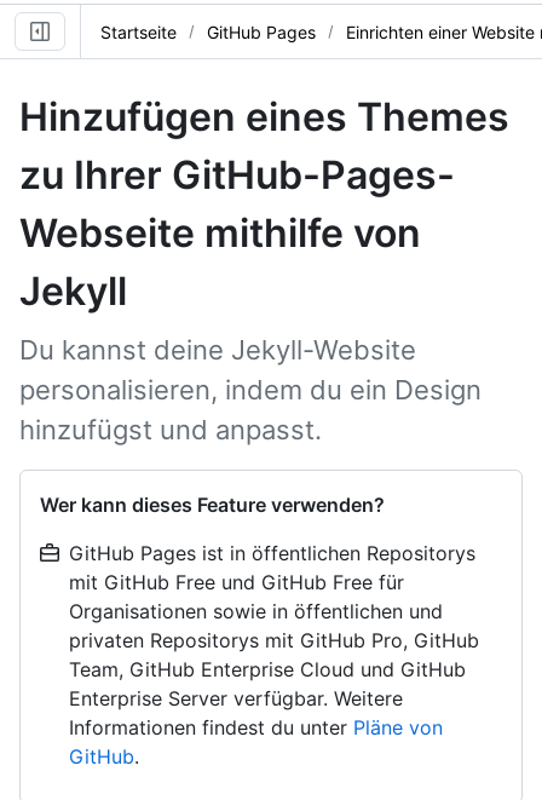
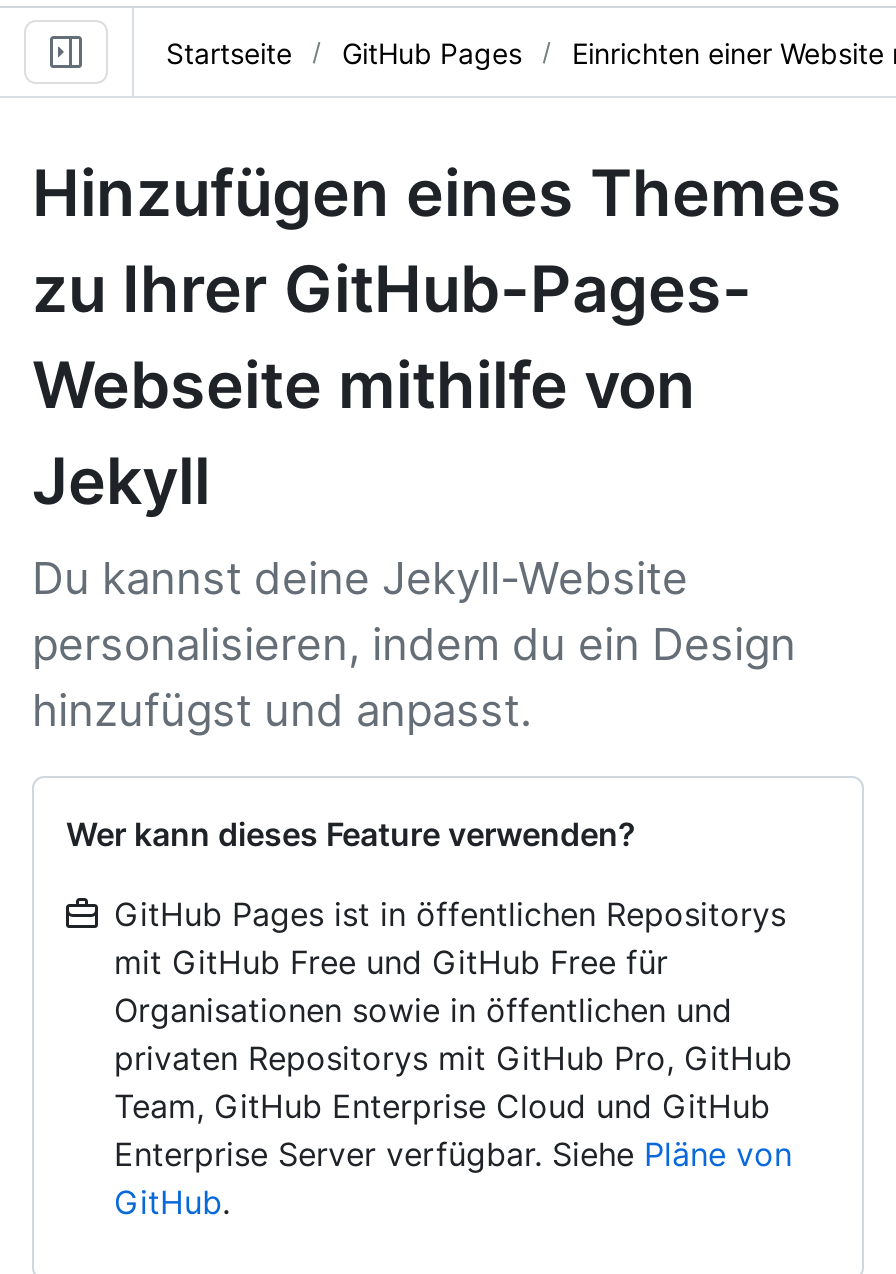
- Enterprise Server verfügbar. Weitere
- Informationen findest du unter Pläne von
+ Enterprise Server verfügbar. Siehe Pläne von
